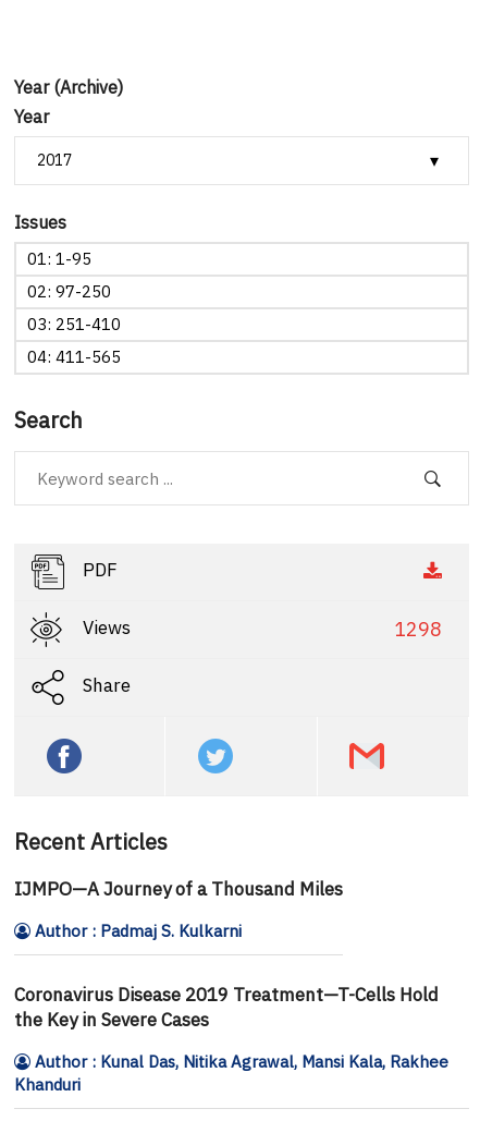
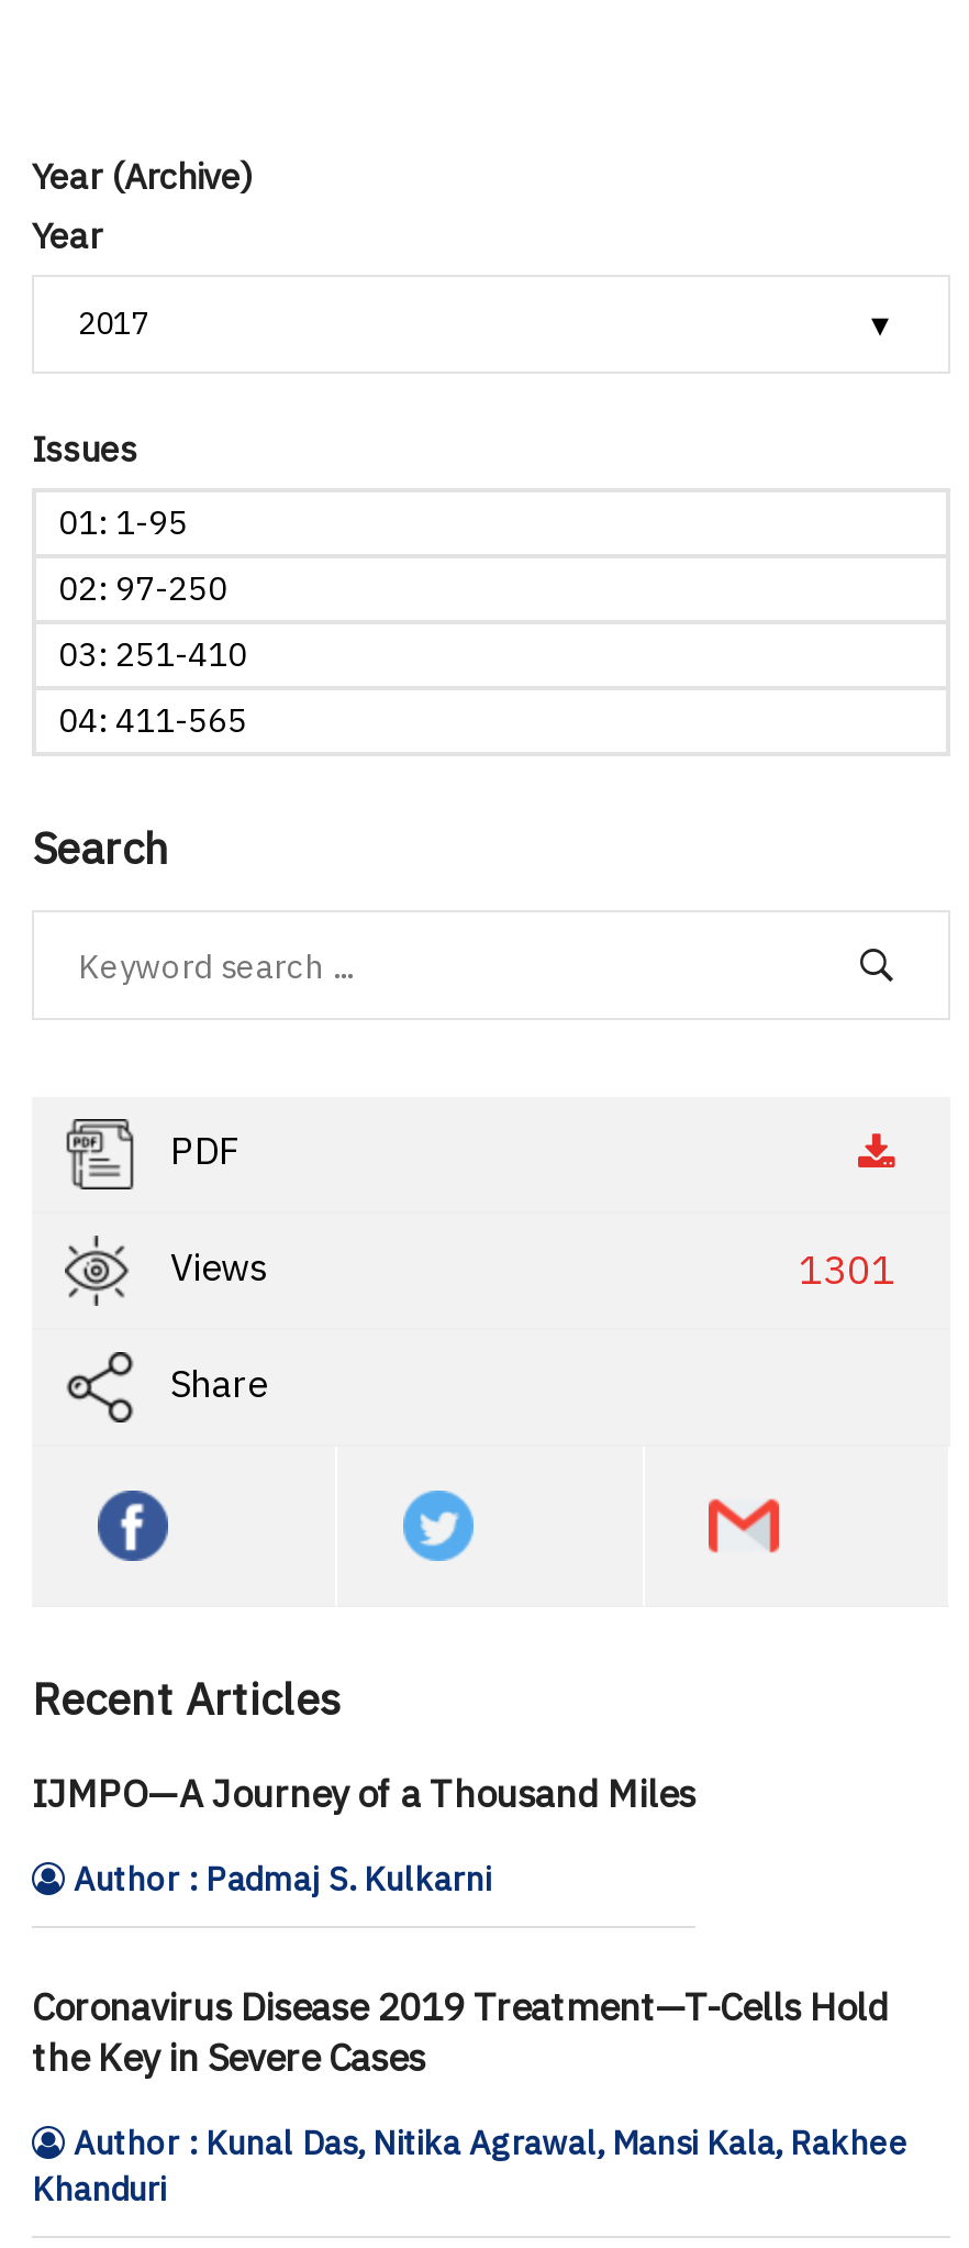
- 1298
+ 1301
